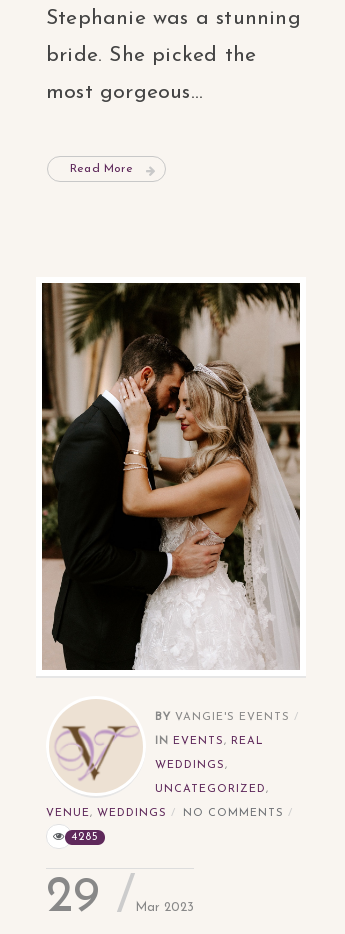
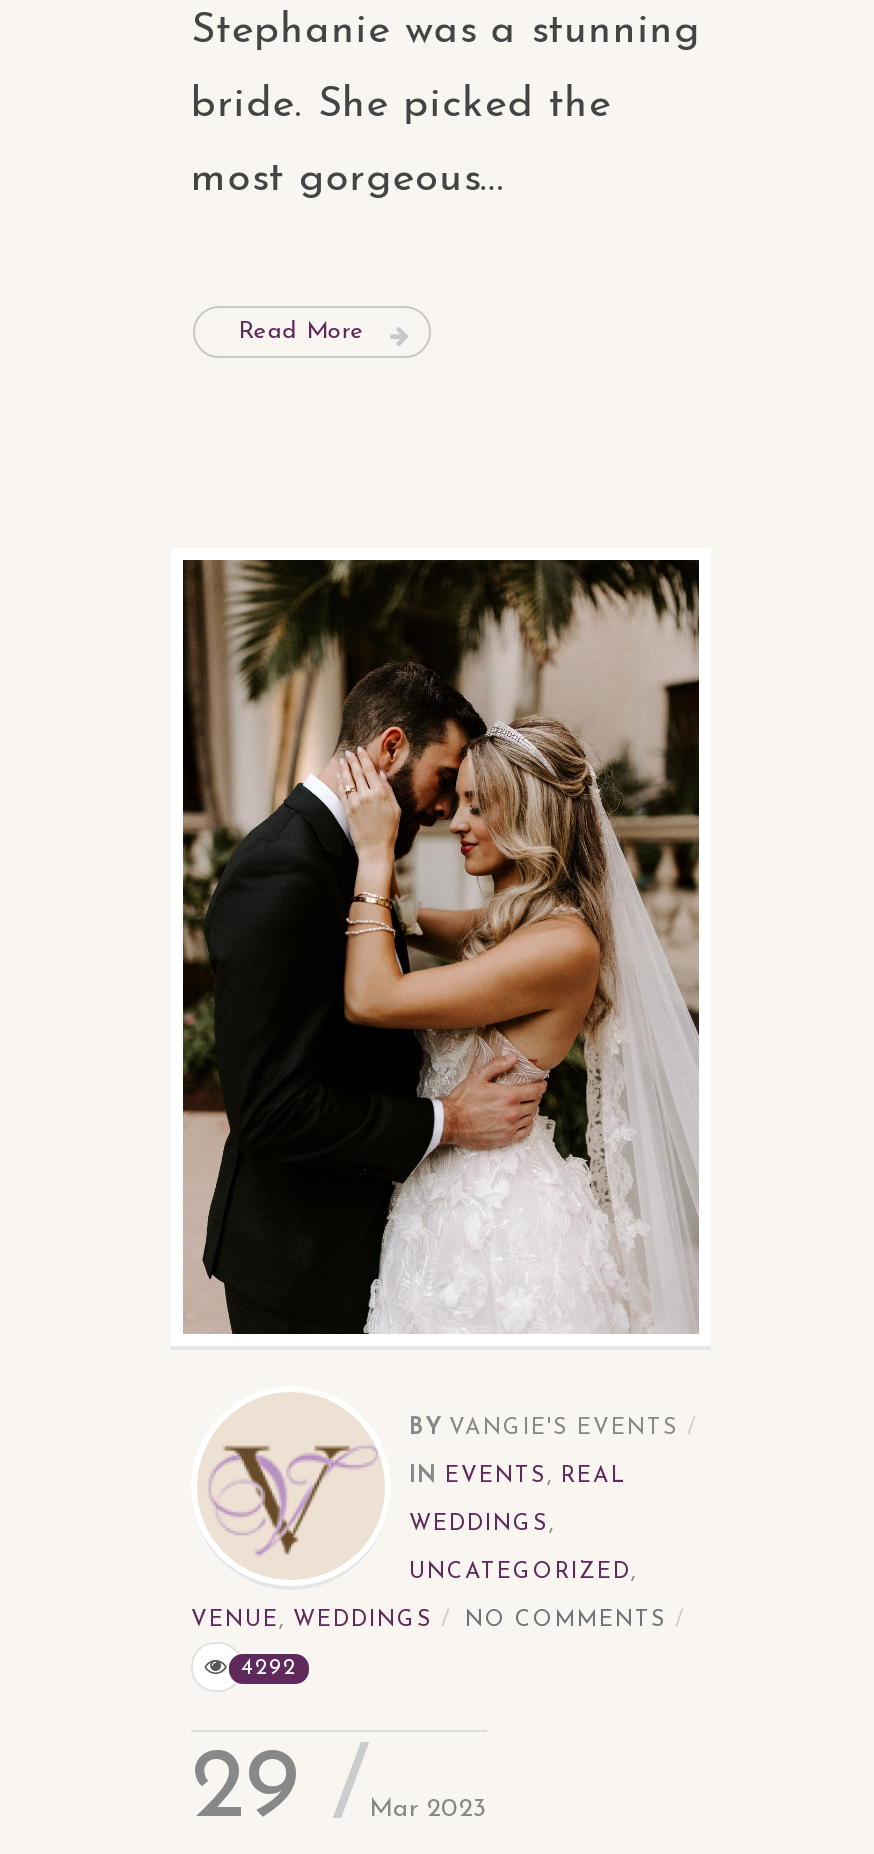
- 4285
+ 4292
